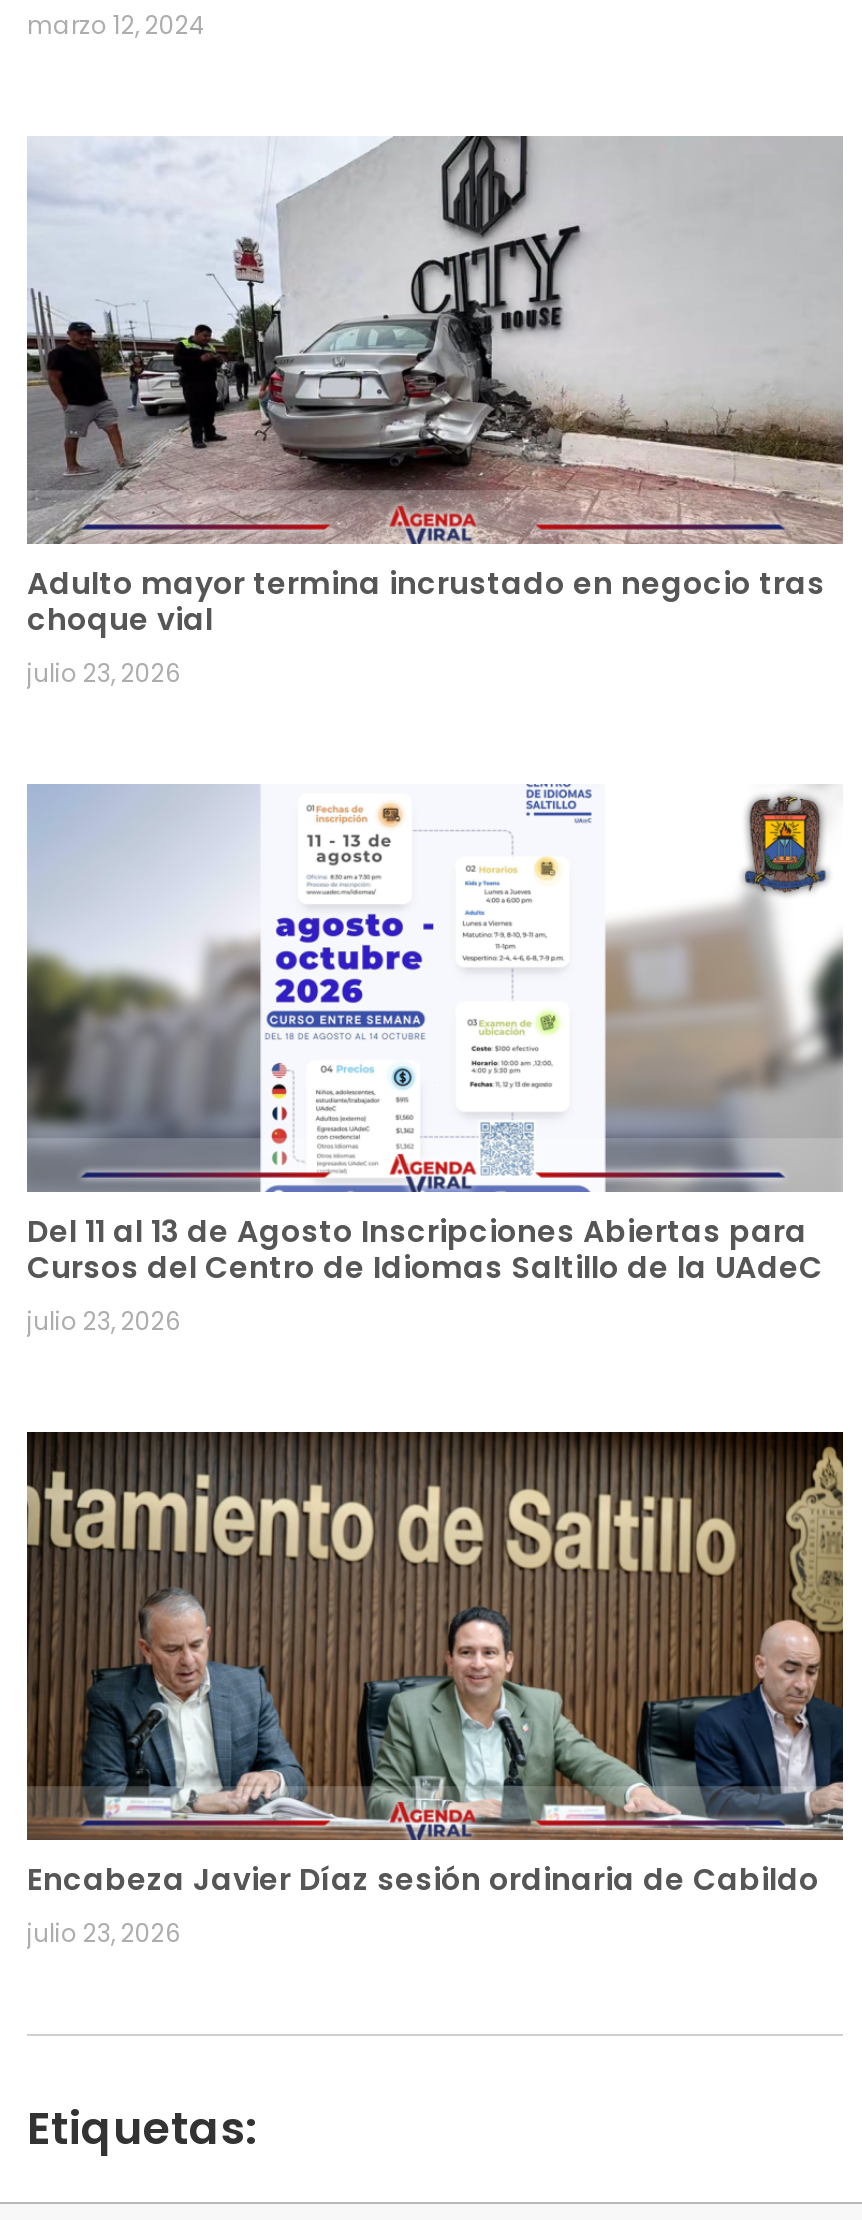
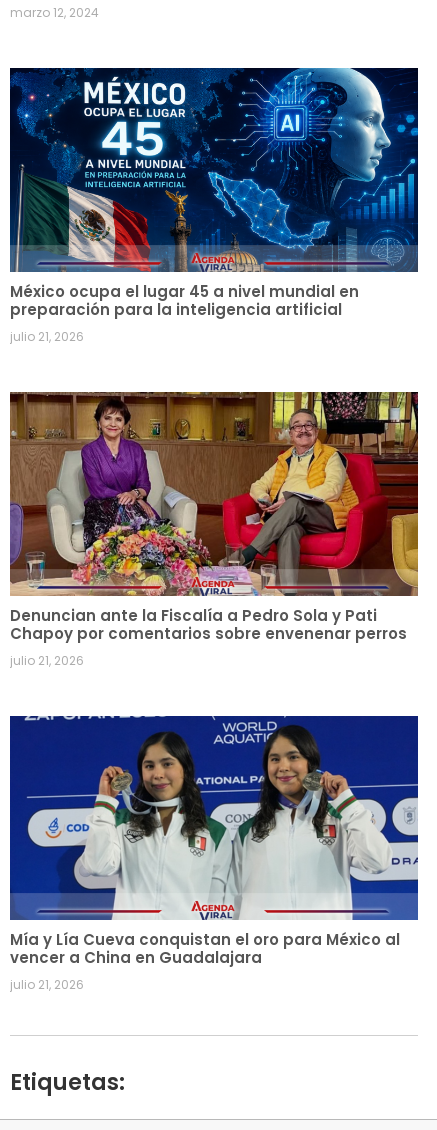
- [image]
- Adulto mayor termina incrustado en negocio tras
- choque vial
- julio 23, 2026
+ [image]
+ México ocupa el lugar 45 a nivel mundial en
+ preparación para la inteligencia artificial
+ julio 21, 2026

- [image]
- Del 11 al 13 de Agosto Inscripciones Abiertas para
- Cursos del Centro de Idiomas Saltillo de la UAdeC
- julio 23, 2026
+ [image]
+ Denuncian ante la Fiscalía a Pedro Sola y Pati
+ Chapoy por comentarios sobre envenenar perros
+ julio 21, 2026

- [image]
- Encabeza Javier Díaz sesión ordinaria de Cabildo
- julio 23, 2026
+ [image]
+ Mía y Lía Cueva conquistan el oro para México al
+ vencer a China en Guadalajara
+ julio 21, 2026
